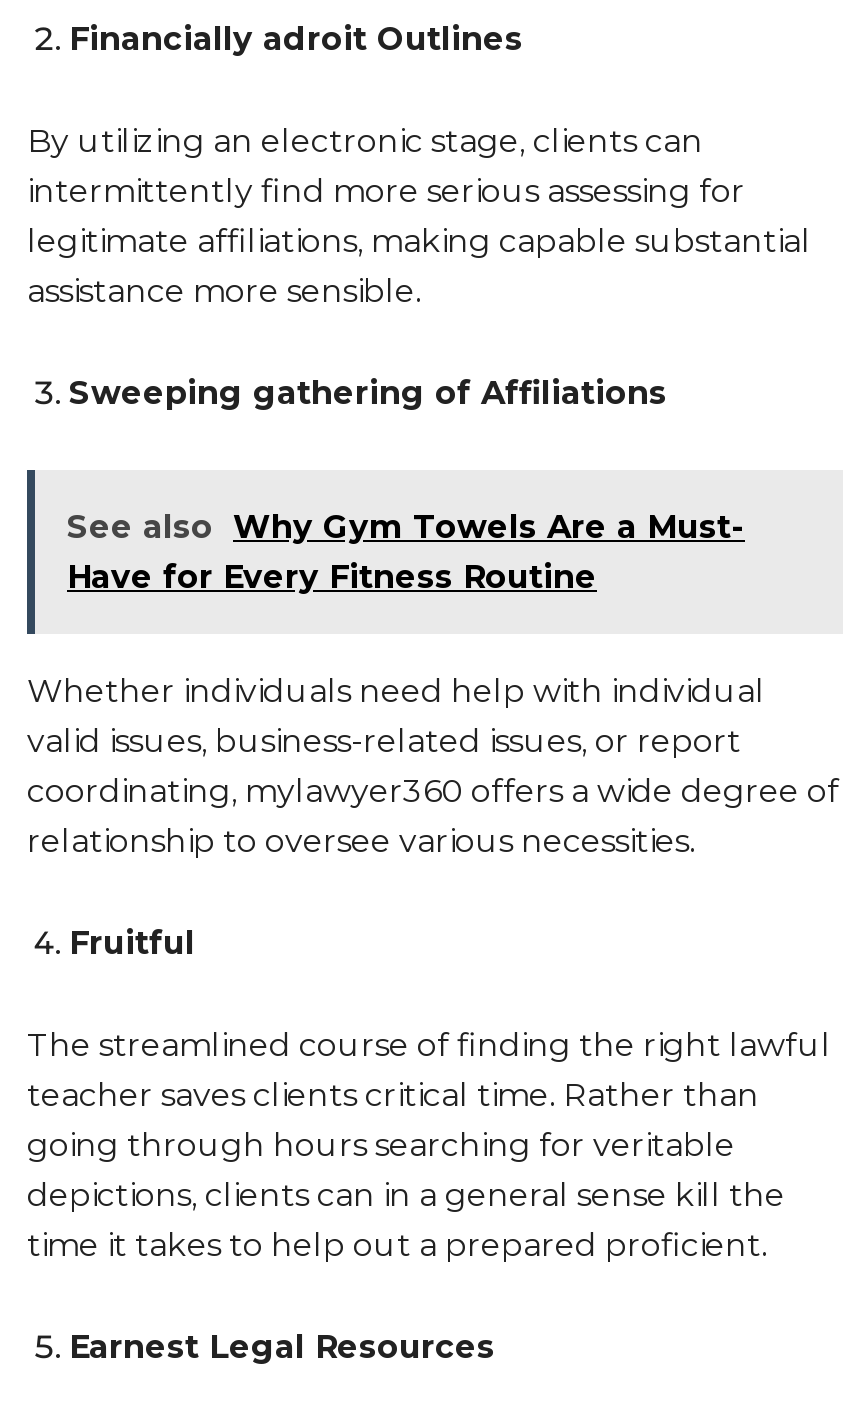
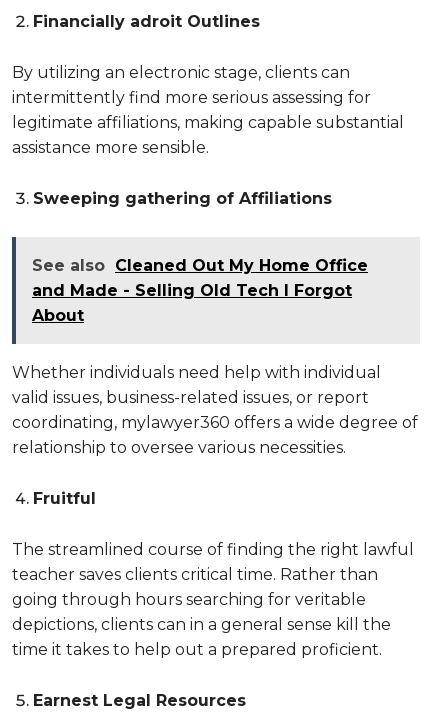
- See also Why Gym Towels Are a Must-
- Have for Every Fitness Routine
+ See also Cleaned Out My Home Office
+ and Made - Selling Old Tech I Forgot
+ About
